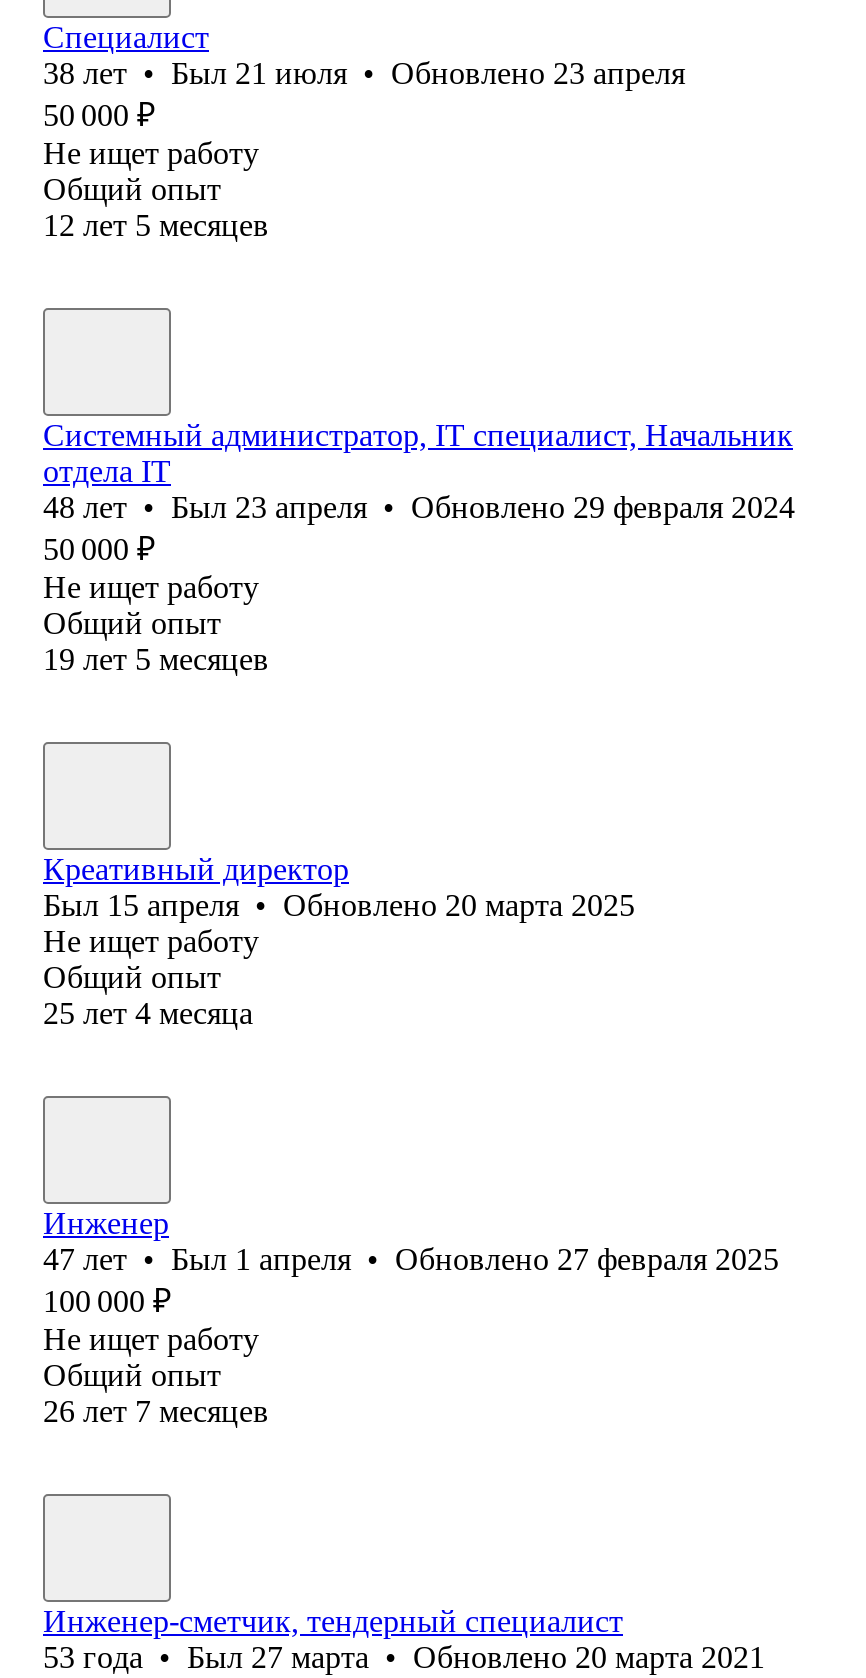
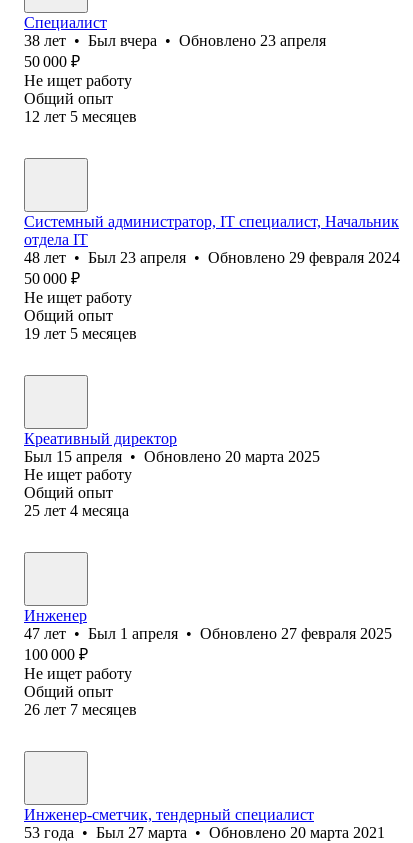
- 38 лет • Был 21 июля • Обновлено 23 апреля
+ 38 лет • Был вчера • Обновлено 23 апреля
